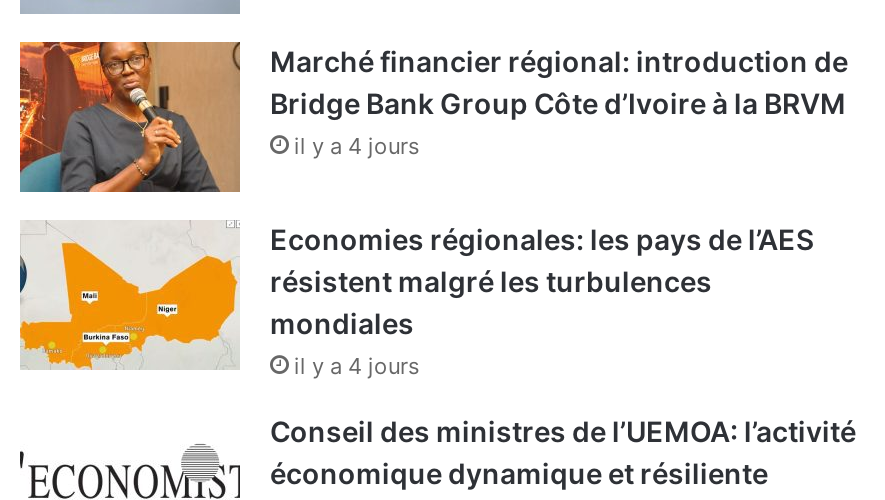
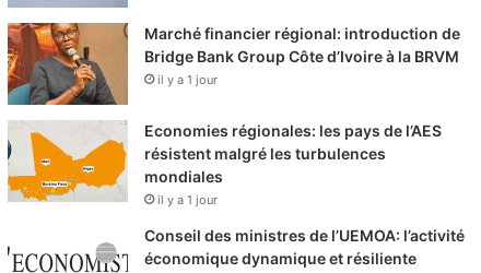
- il y a 4 jours
+ il y a 1 jour

- il y a 4 jours
+ il y a 1 jour
